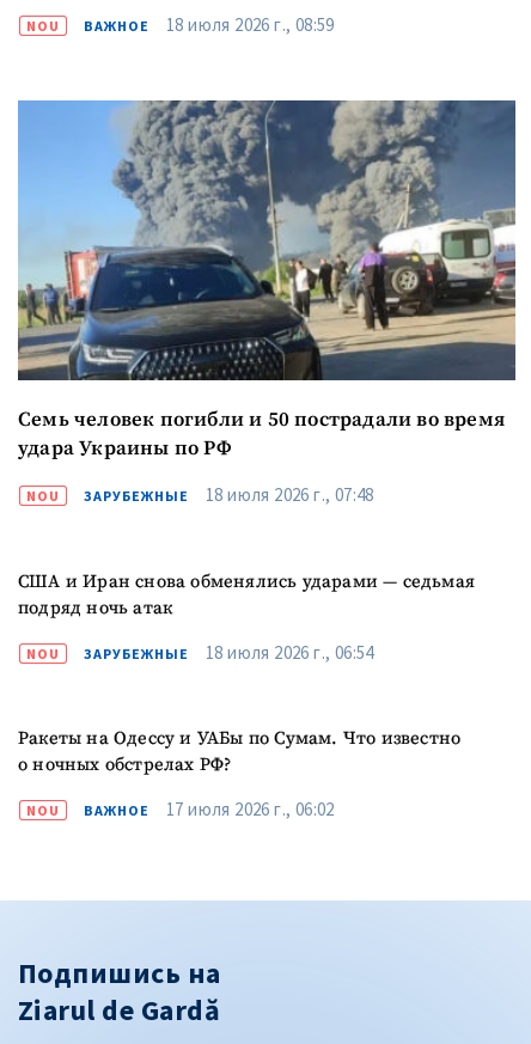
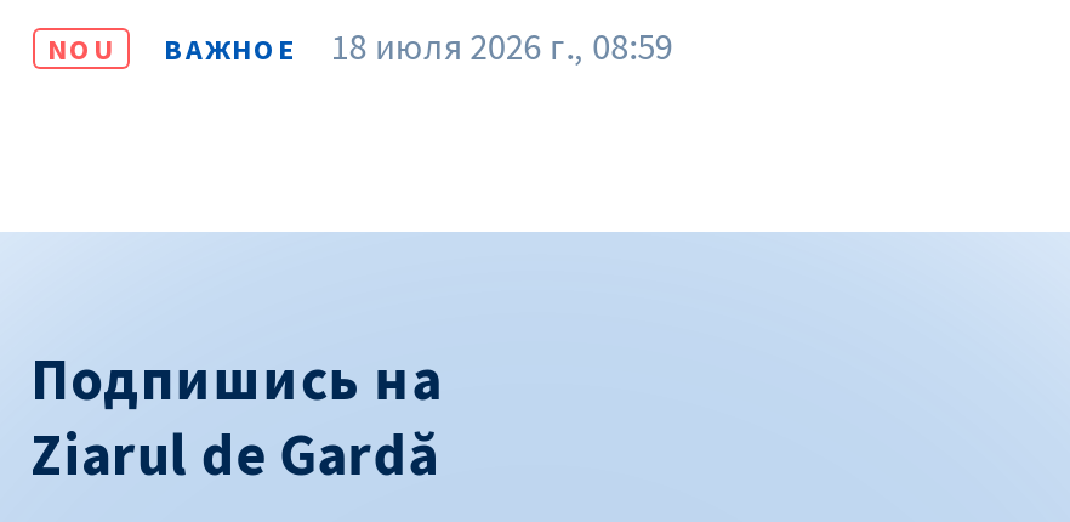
- [image]
- Семь человек погибли и 50 пострадали во время
- удара Украины по РФ
- NOU
- ЗАРУБЕЖНЫЕ
- 18 июля 2026 г., 07:48

- США и Иран снова обменялись ударами — седьмая
- подряд ночь атак
- NOU
- ЗАРУБЕЖНЫЕ
- 18 июля 2026 г., 06:54

- Ракеты на Одессу и УАБы по Сумам. Что известно
- о ночных обстрелах РФ?
- NOU
- ВАЖНОЕ
- 17 июля 2026 г., 06:02
